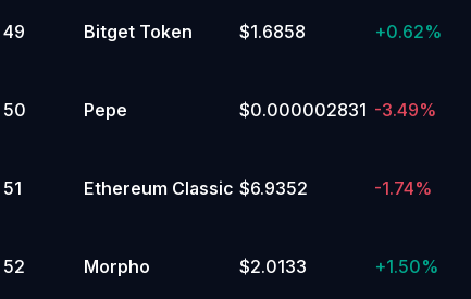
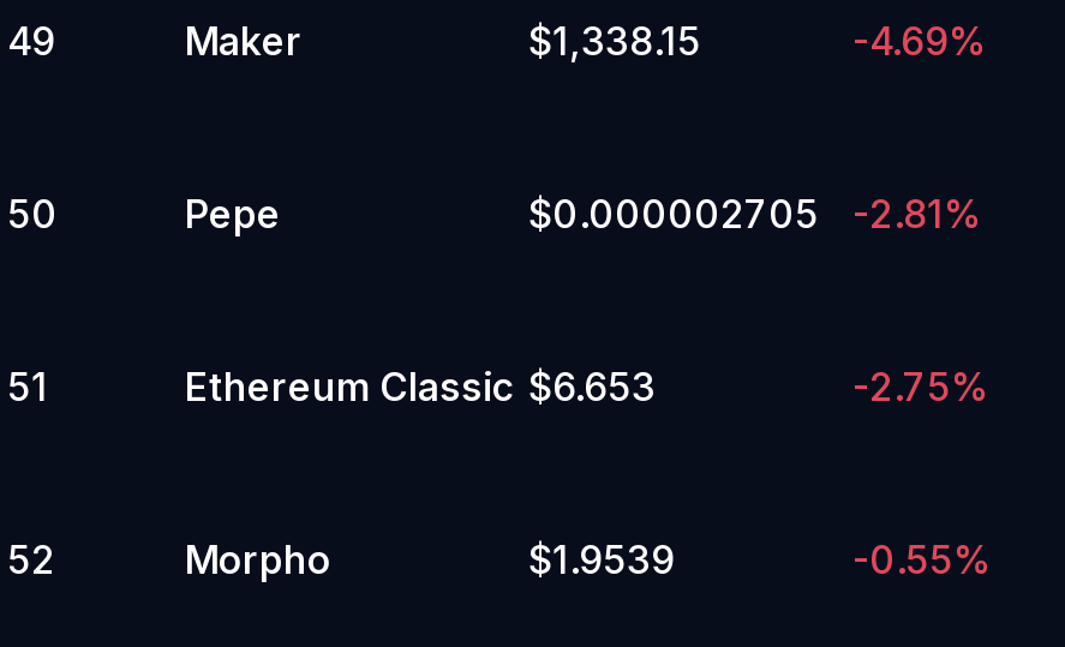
- Bitget Token
- $1.6858
- +0.62%
+ Maker
+ $1,338.15
+ -4.69%

- $0.000002831 -3.49%
+ $0.000002705
+ -2.81%

- Ethereum Classic $6.9352
+ Ethereum Classic $6.653

- -1.74%
+ -2.75%

- $2.0133
- +1.50%
+ $1.9539
+ -0.55%
